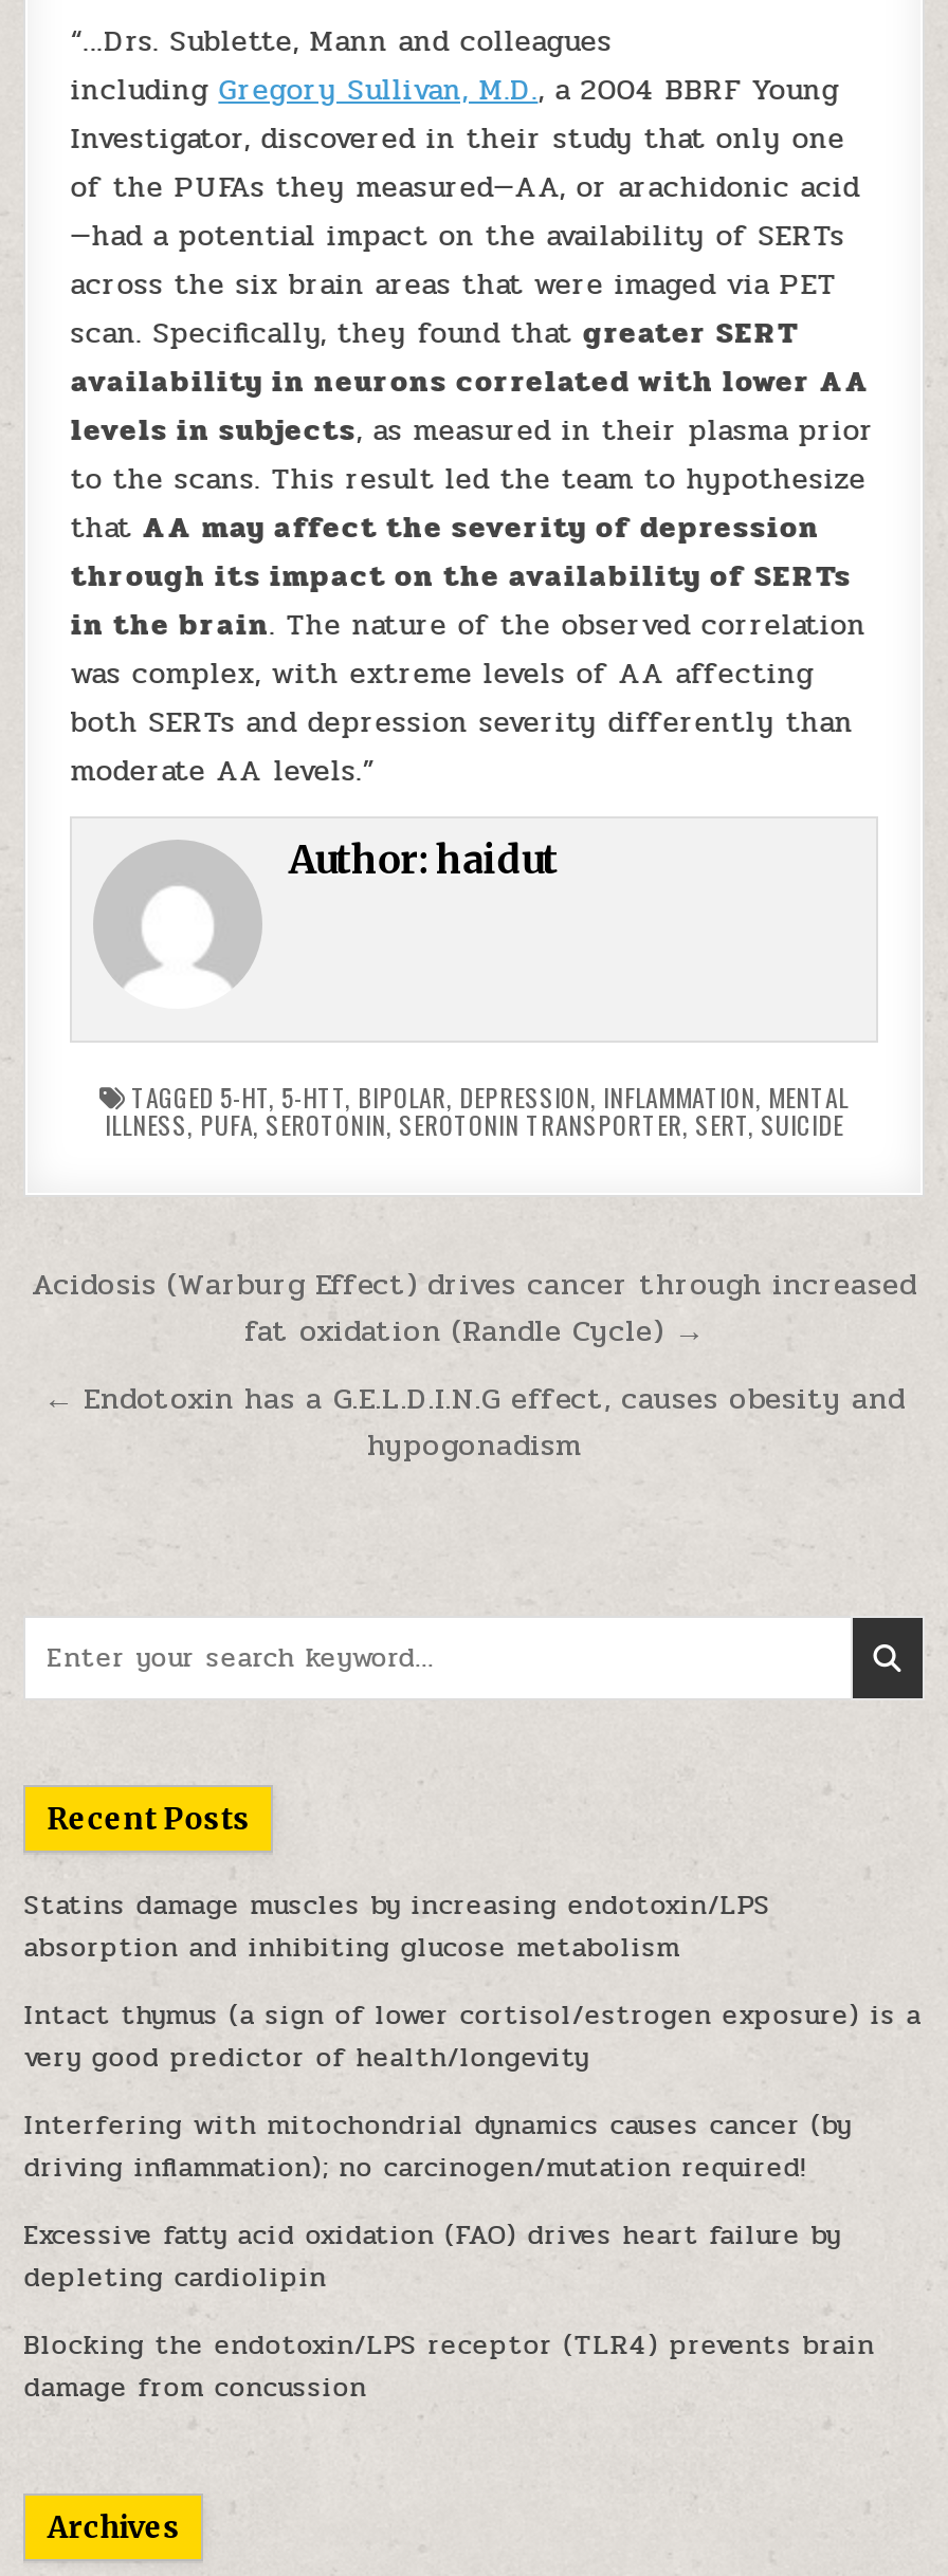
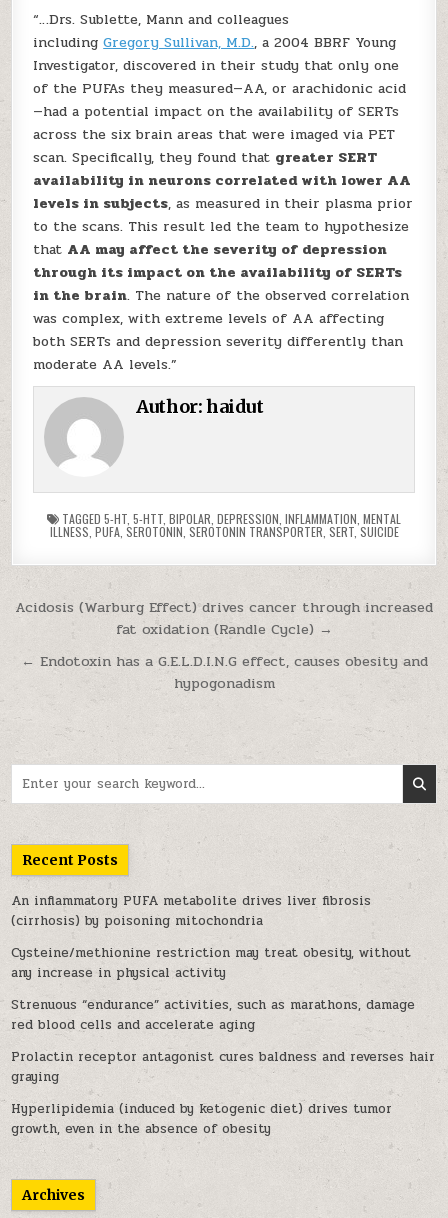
- Statins damage muscles by increasing endotoxin/LPS
- absorption and inhibiting glucose metabolism
+ An inflammatory PUFA metabolite drives liver fibrosis
+ (cirrhosis) by poisoning mitochondria

- Intact thymus (a sign of lower cortisol/estrogen exposure) is a
- very good predictor of health/longevity
+ Cysteine/methionine restriction may treat obesity, without
+ any increase in physical activity

- Interfering with mitochondrial dynamics causes cancer (by
- driving inflammation); no carcinogen/mutation required!
+ Strenuous “endurance” activities, such as marathons, damage
+ red blood cells and accelerate aging

- Excessive fatty acid oxidation (FAO) drives heart failure by
- depleting cardiolipin
+ Prolactin receptor antagonist cures baldness and reverses hair
+ graying

- Blocking the endotoxin/LPS receptor (TLR4) prevents brain
- damage from concussion
+ Hyperlipidemia (induced by ketogenic diet) drives tumor
+ growth, even in the absence of obesity
